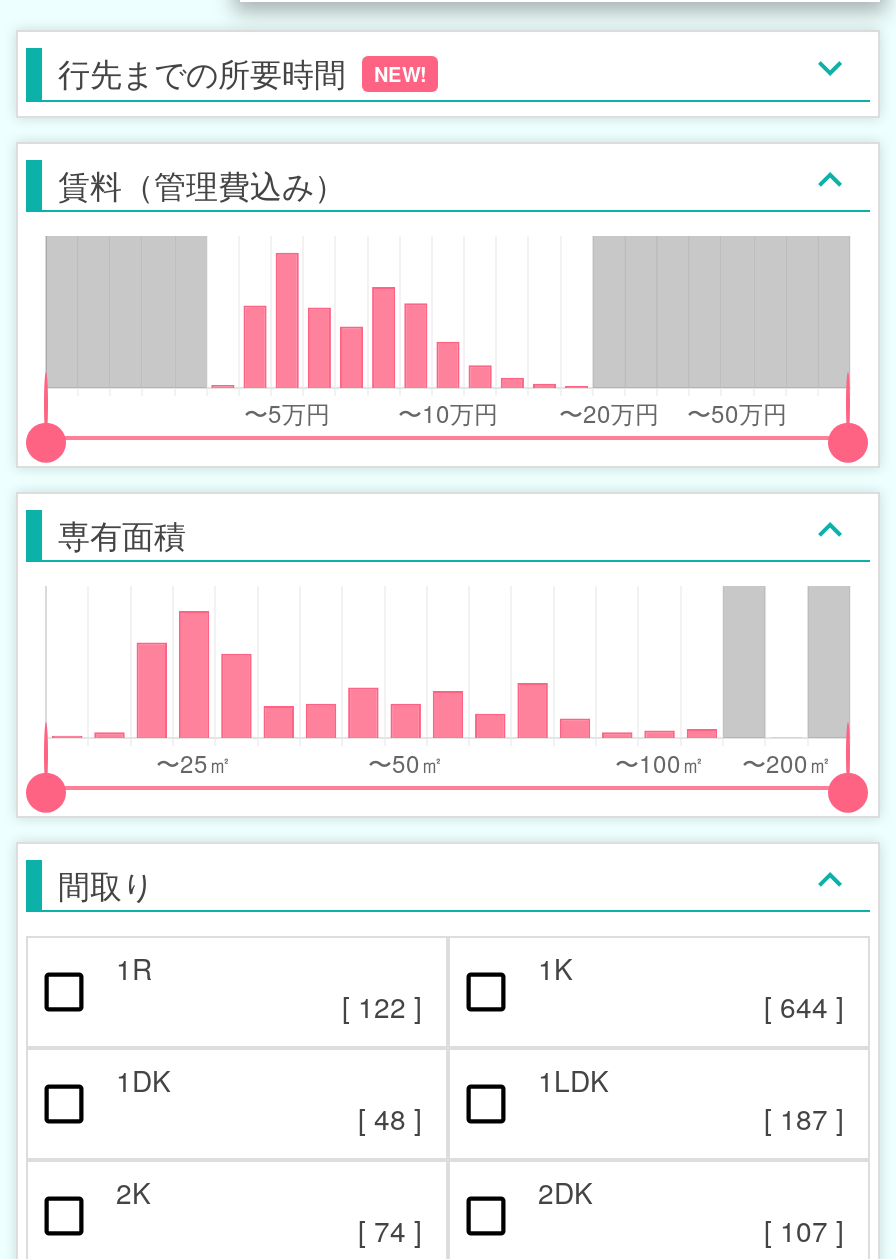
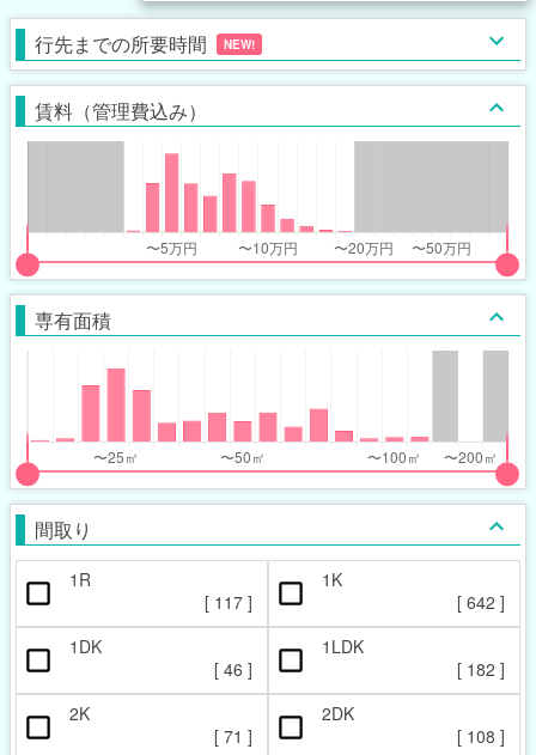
- [122]
+ [117]

- [644]
+ [642]

- [48]
+ [46]

- [187]
+ [182]

- [74]
+ [71]

- [107]
+ [108]
